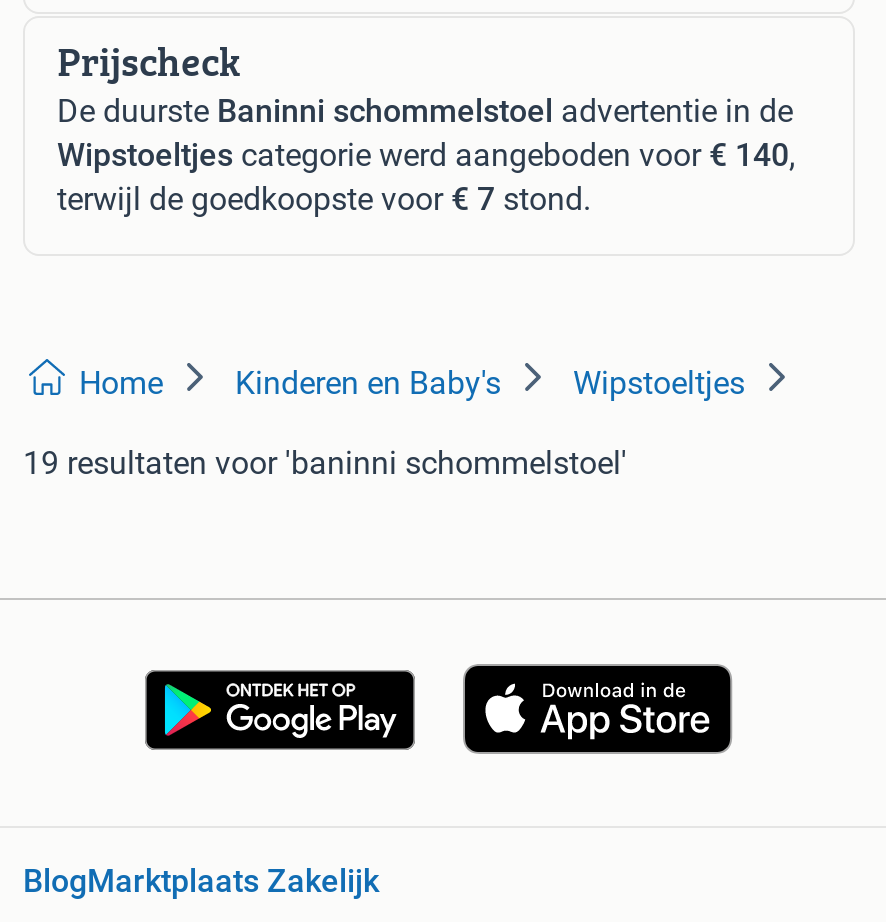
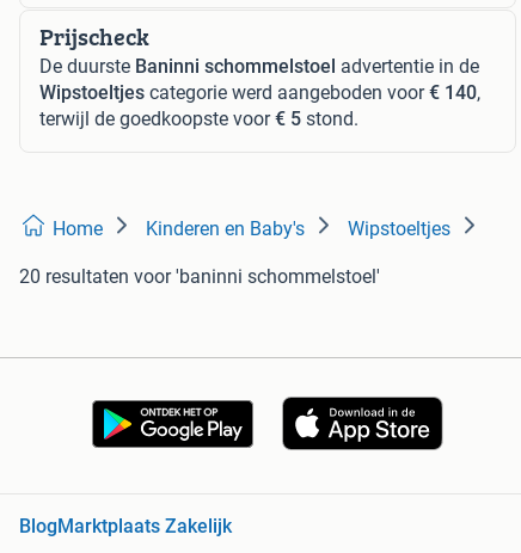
- terwijl de goedkoopste voor € 7 stond.
+ terwijl de goedkoopste voor € 5 stond.

- 19 resultaten voor 'baninni schommelstoel'
+ 20 resultaten voor 'baninni schommelstoel'
